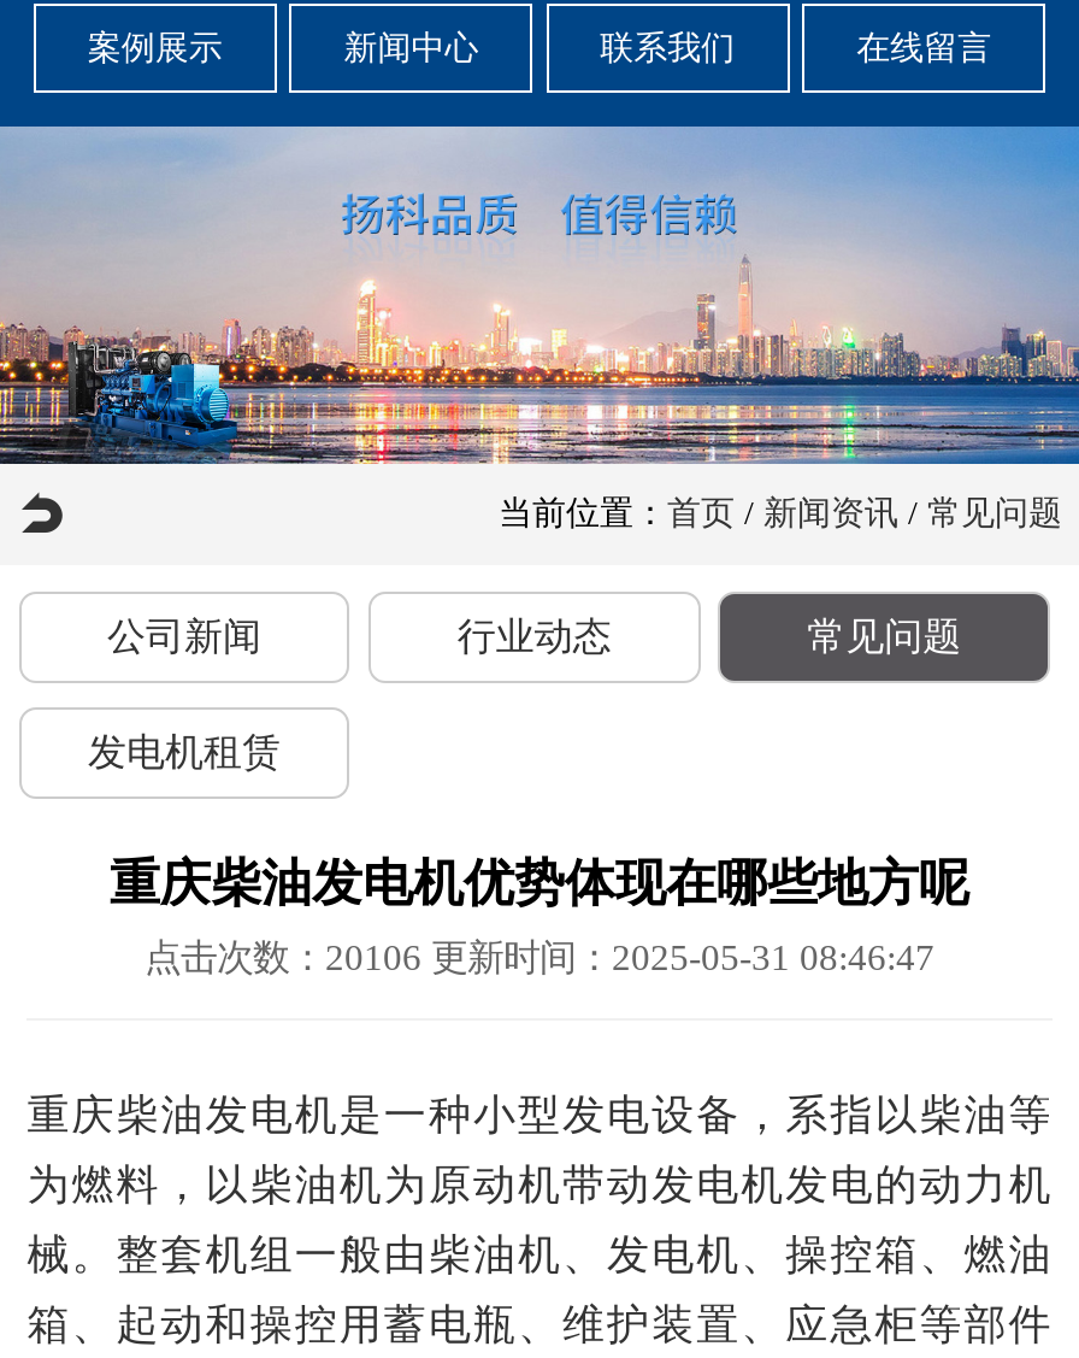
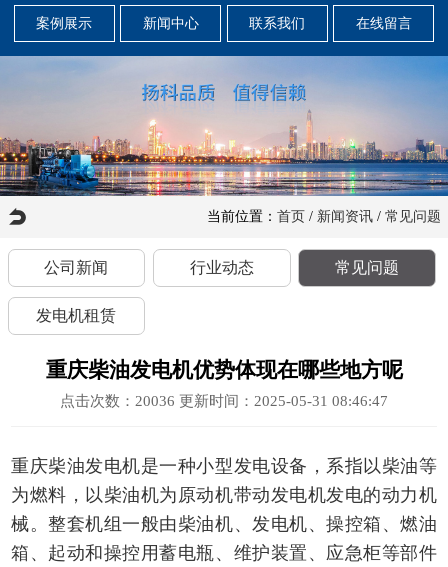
- 点击次数：20106更新时间：2025-05-31 08:46:47
+ 点击次数：20036更新时间：2025-05-31 08:46:47
